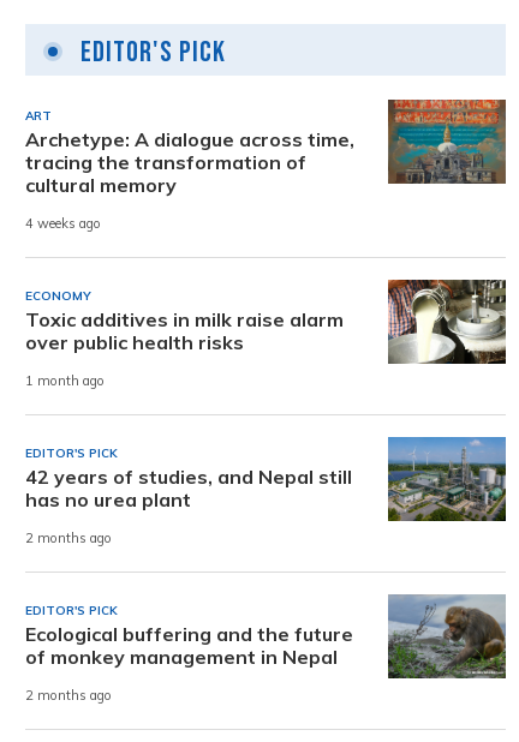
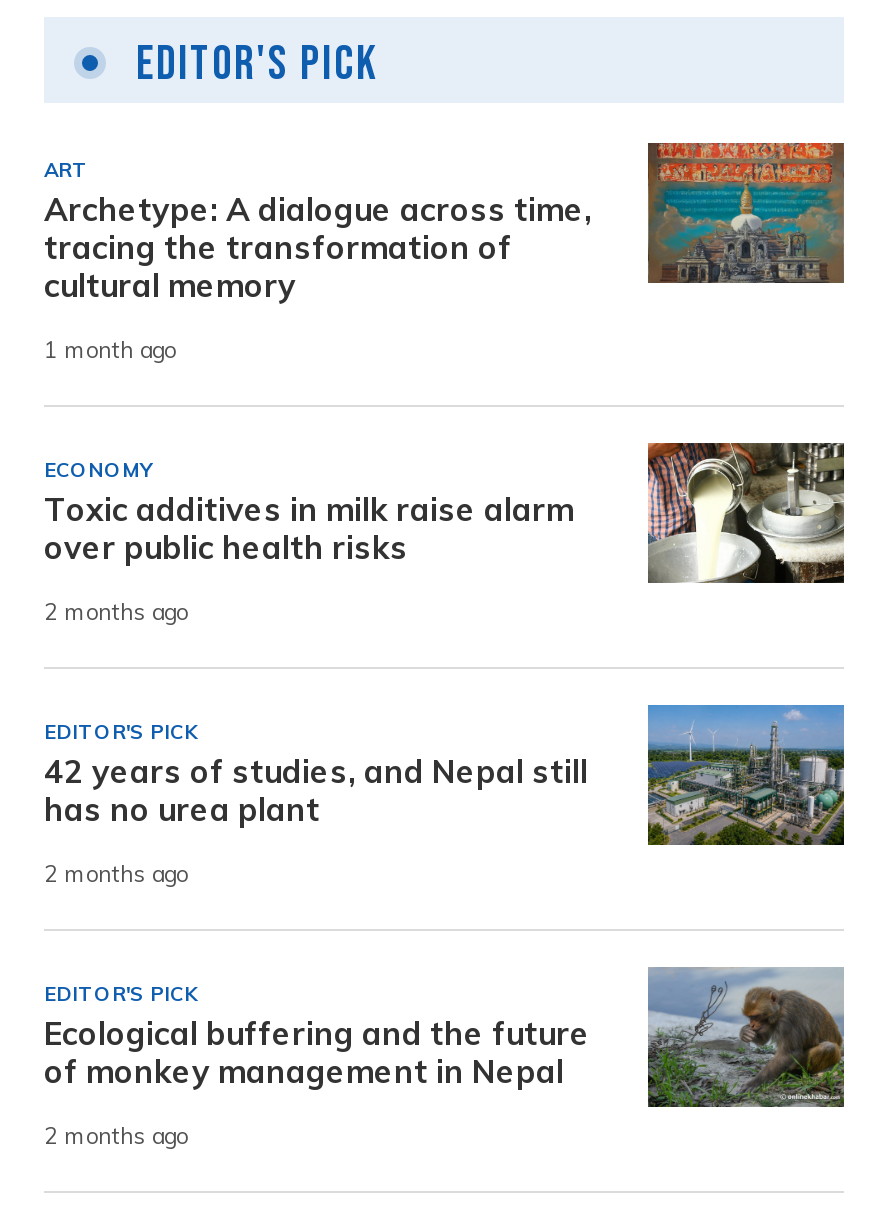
- 4 weeks ago
+ 1 month ago

- 1 month ago
+ 2 months ago
